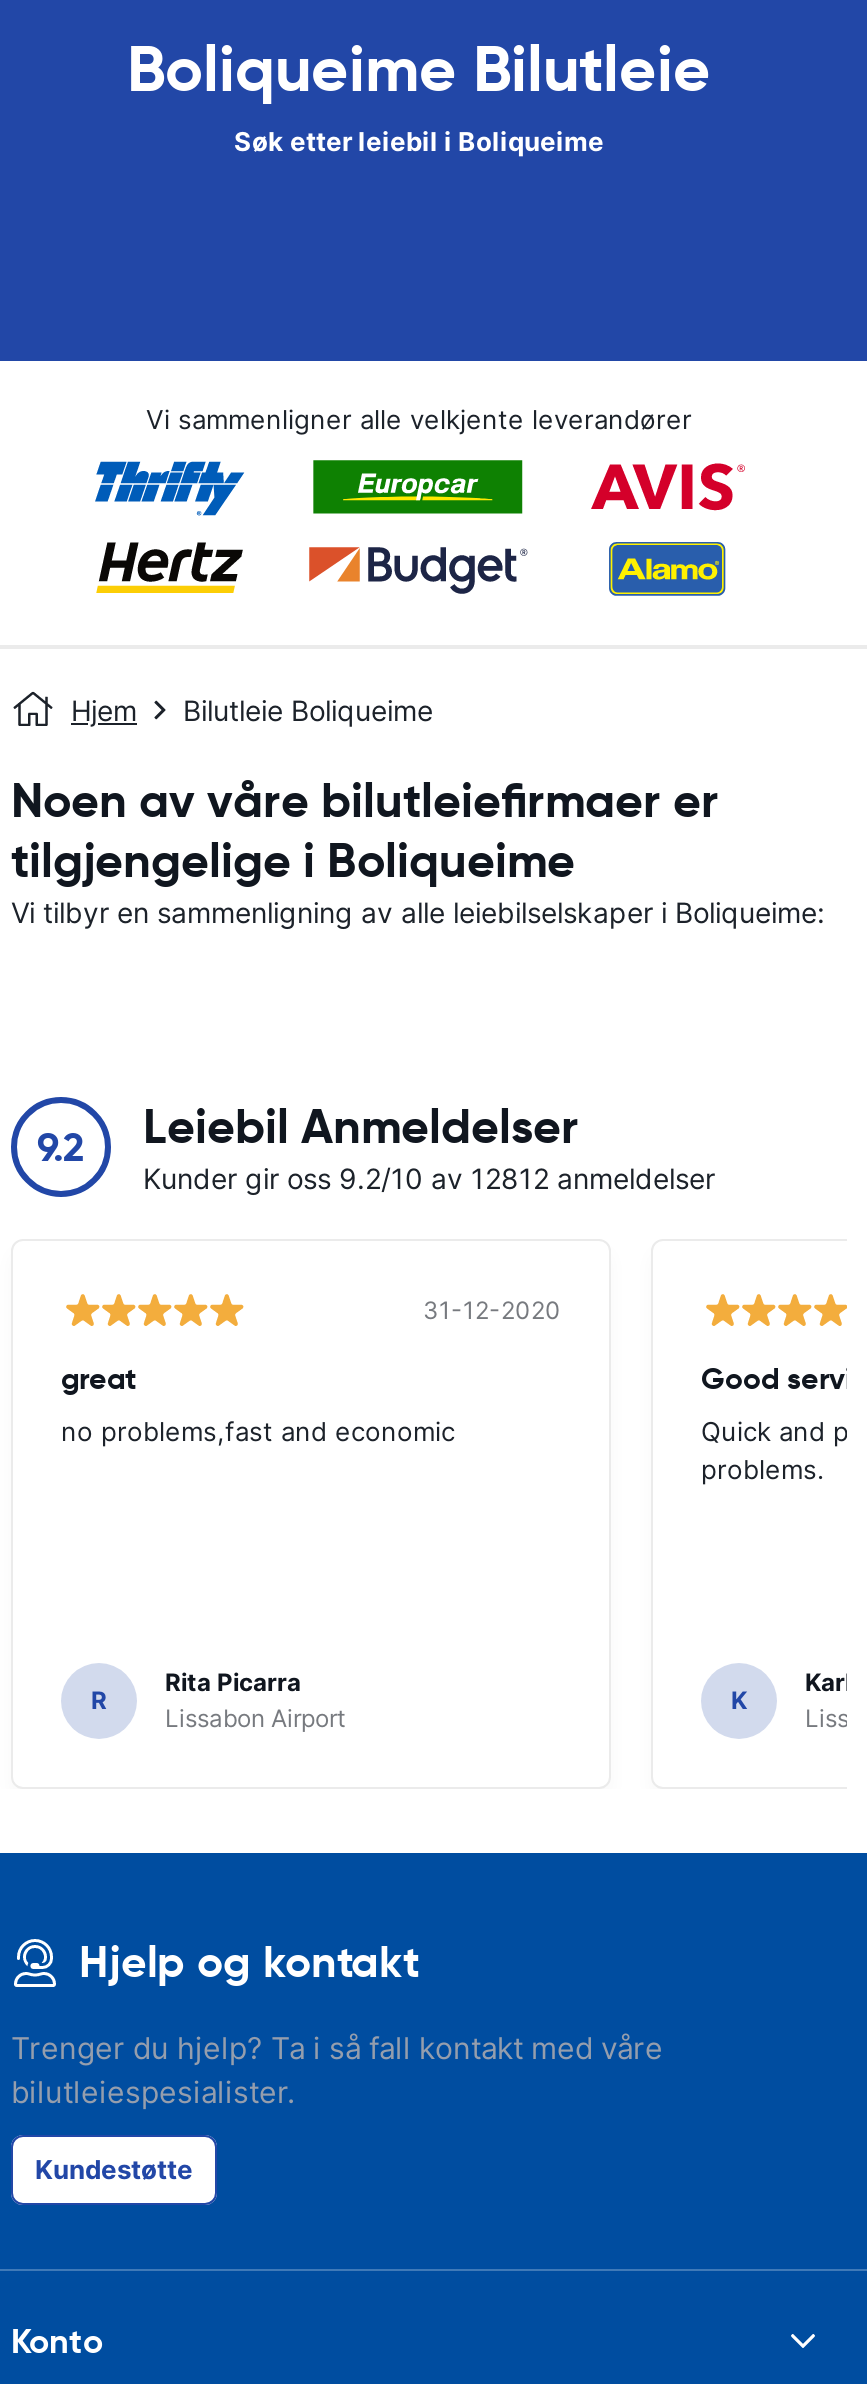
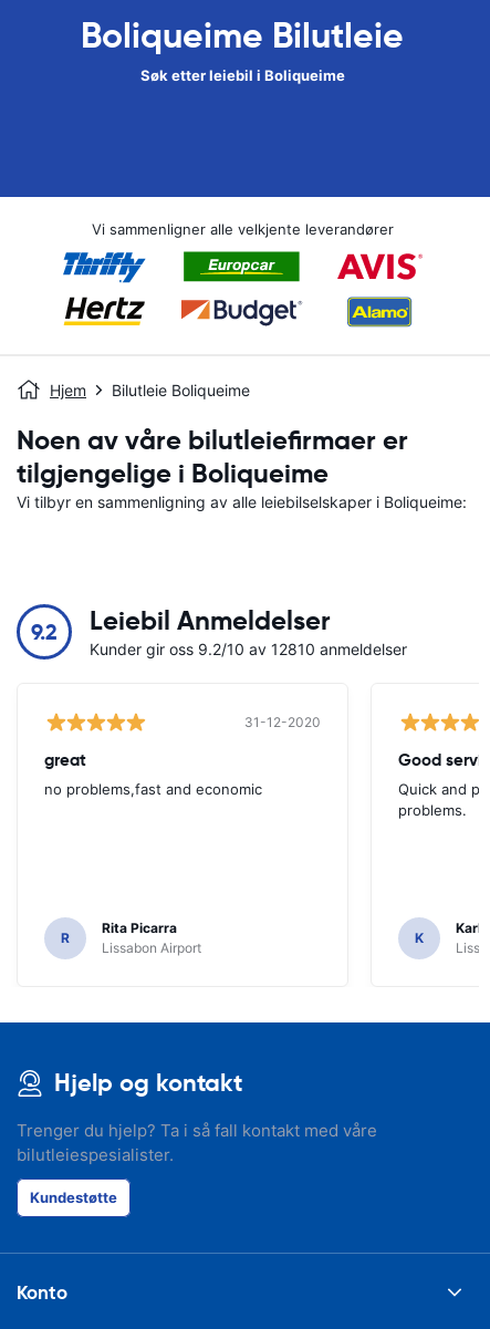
- Kunder gir oss 9.2/10 av 12812 anmeldelser
+ Kunder gir oss 9.2/10 av 12810 anmeldelser
